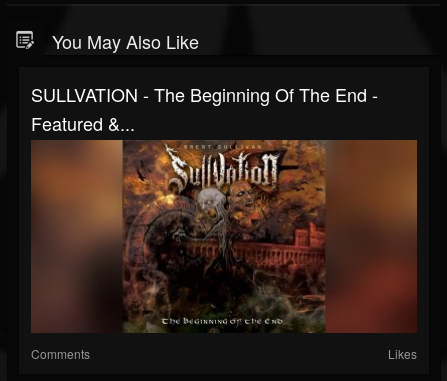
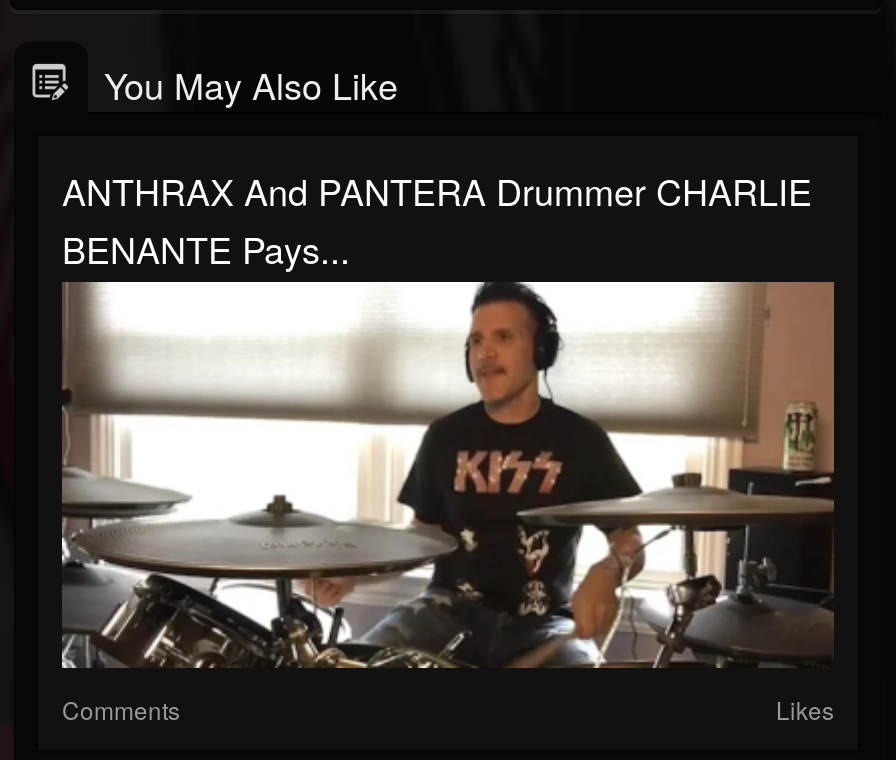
- SULLVATION - The Beginning Of The End -
- Featured &...
+ ANTHRAX And PANTERA Drummer CHARLIE
+ BENANTE Pays...

- [image]
+ [image]
